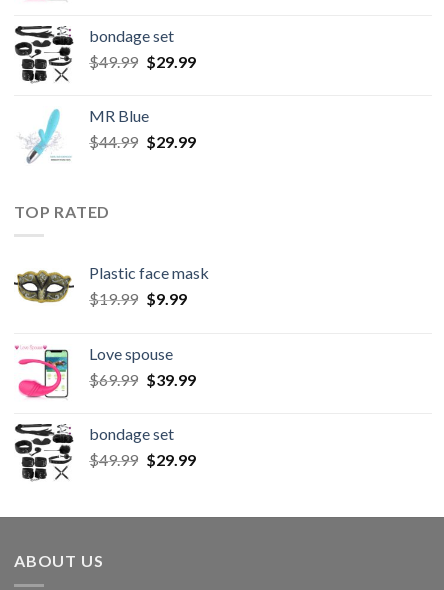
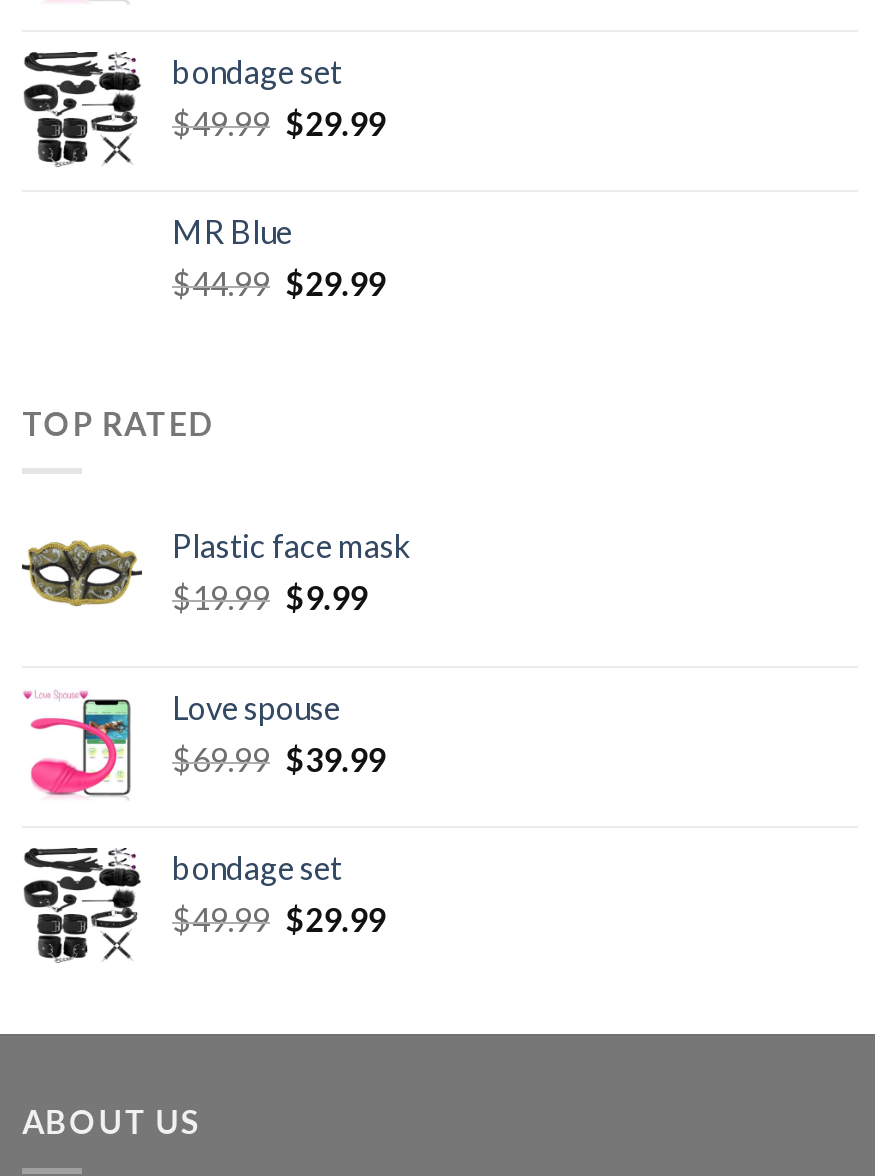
- [image]
